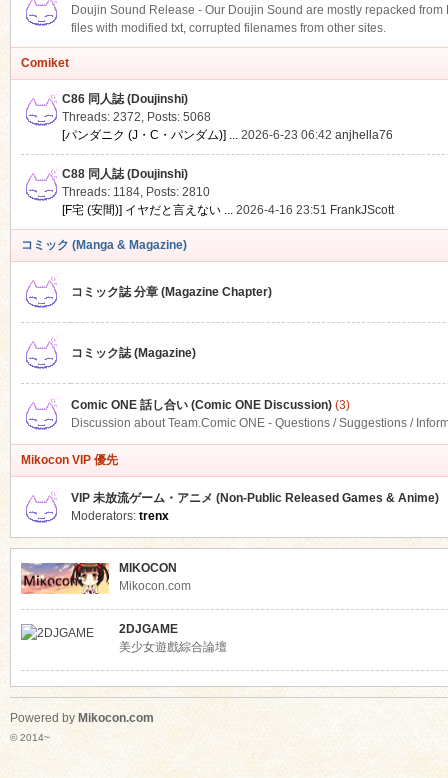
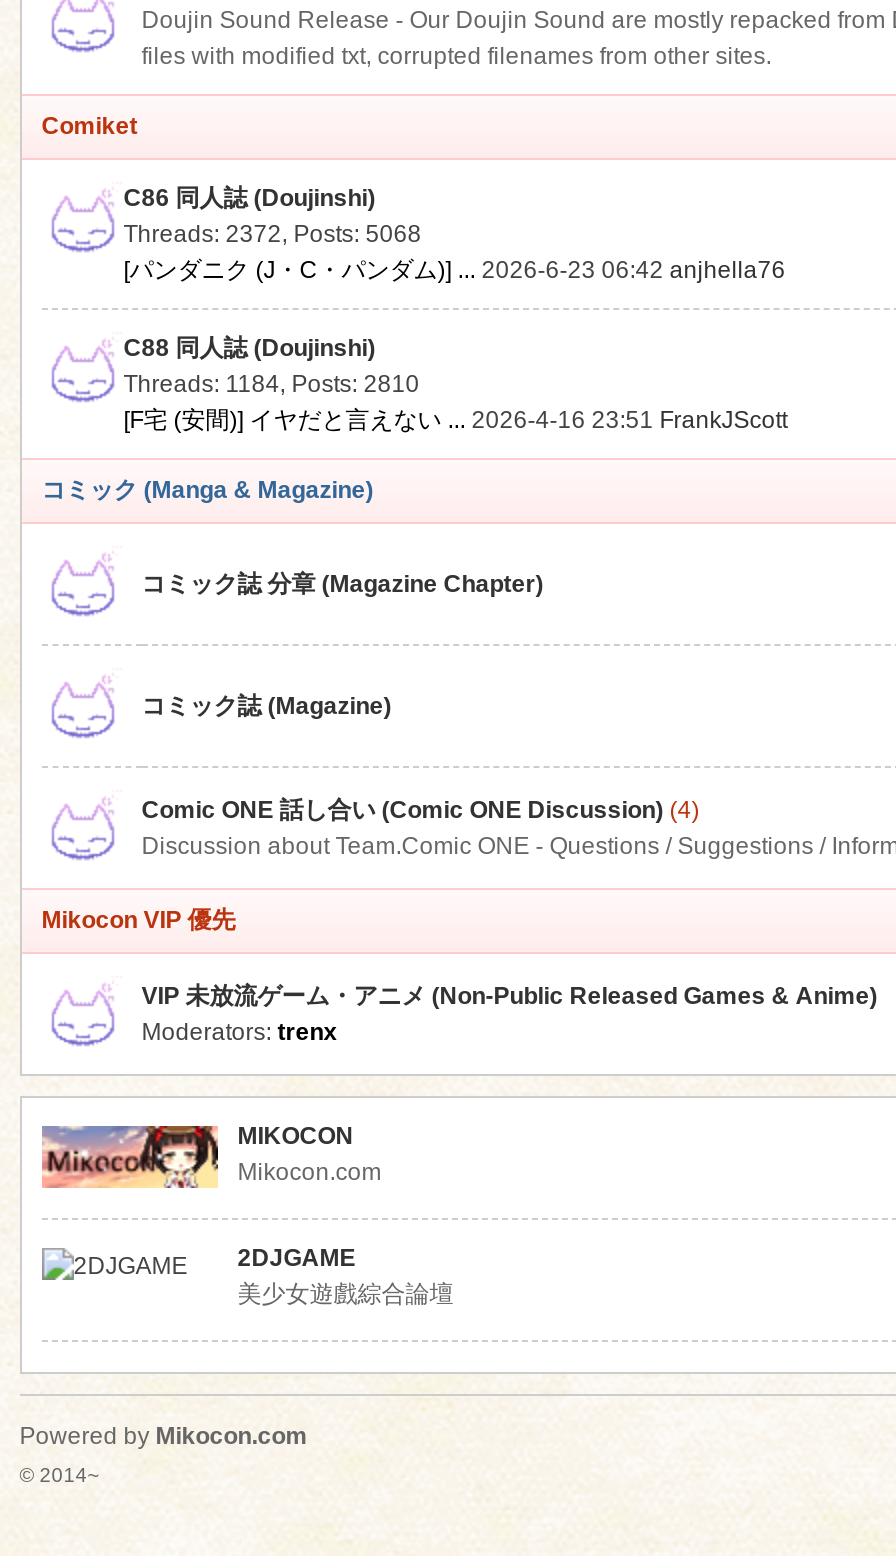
- Comic ONE 話し合い (Comic ONE Discussion) (3)
+ Comic ONE 話し合い (Comic ONE Discussion) (4)
